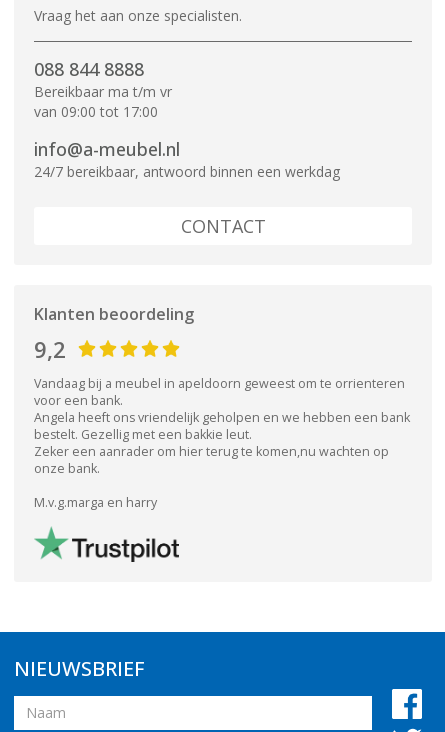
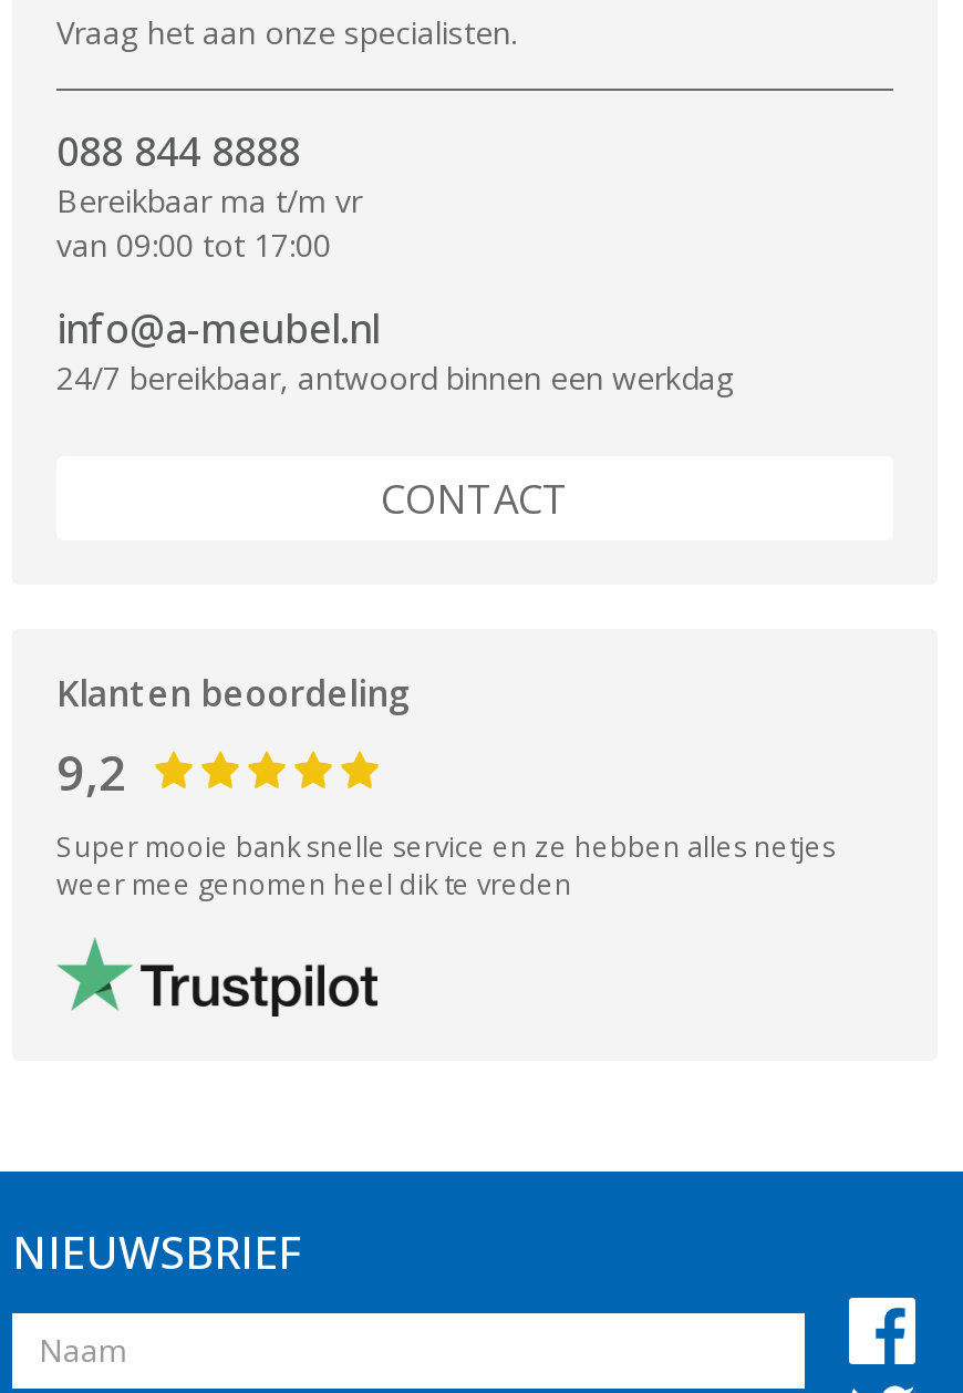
- Vandaag bij a meubel in apeldoorn geweest om te orrienteren
- voor een bank.
- Angela heeft ons vriendelijk geholpen en we hebben een bank
- bestelt. Gezellig met een bakkie leut.
- Zeker een aanrader om hier terug te komen,nu wachten op
- onze bank.
- M.v.g.marga en harry
+ Super mooie bank snelle service en ze hebben alles netjes
+ weer mee genomen heel dik te vreden
